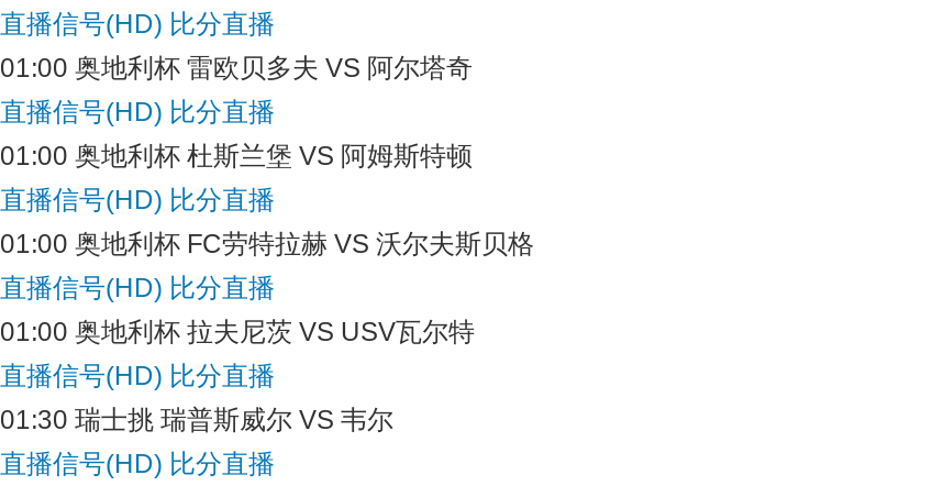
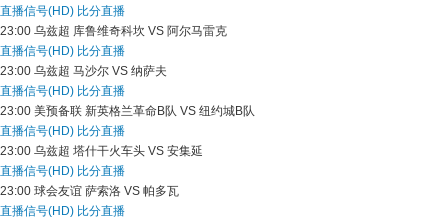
- 01:00 奥地利杯雷欧贝多夫 VS 阿尔塔奇
+ 23:00 乌兹超库鲁维奇科坎 VS 阿尔马雷克

- 01:00 奥地利杯杜斯兰堡 VS 阿姆斯特顿
+ 23:00 乌兹超马沙尔 VS 纳萨夫

- 01:00 奥地利杯FC劳特拉赫 VS 沃尔夫斯贝格
+ 23:00 美预备联新英格兰革命B队 VS 纽约城B队

- 01:00 奥地利杯拉夫尼茨 VS USV瓦尔特
+ 23:00 乌兹超塔什干火车头 VS 安集延

- 01:30 瑞士挑瑞普斯威尔 VS 韦尔
+ 23:00 球会友谊萨索洛 VS 帕多瓦
